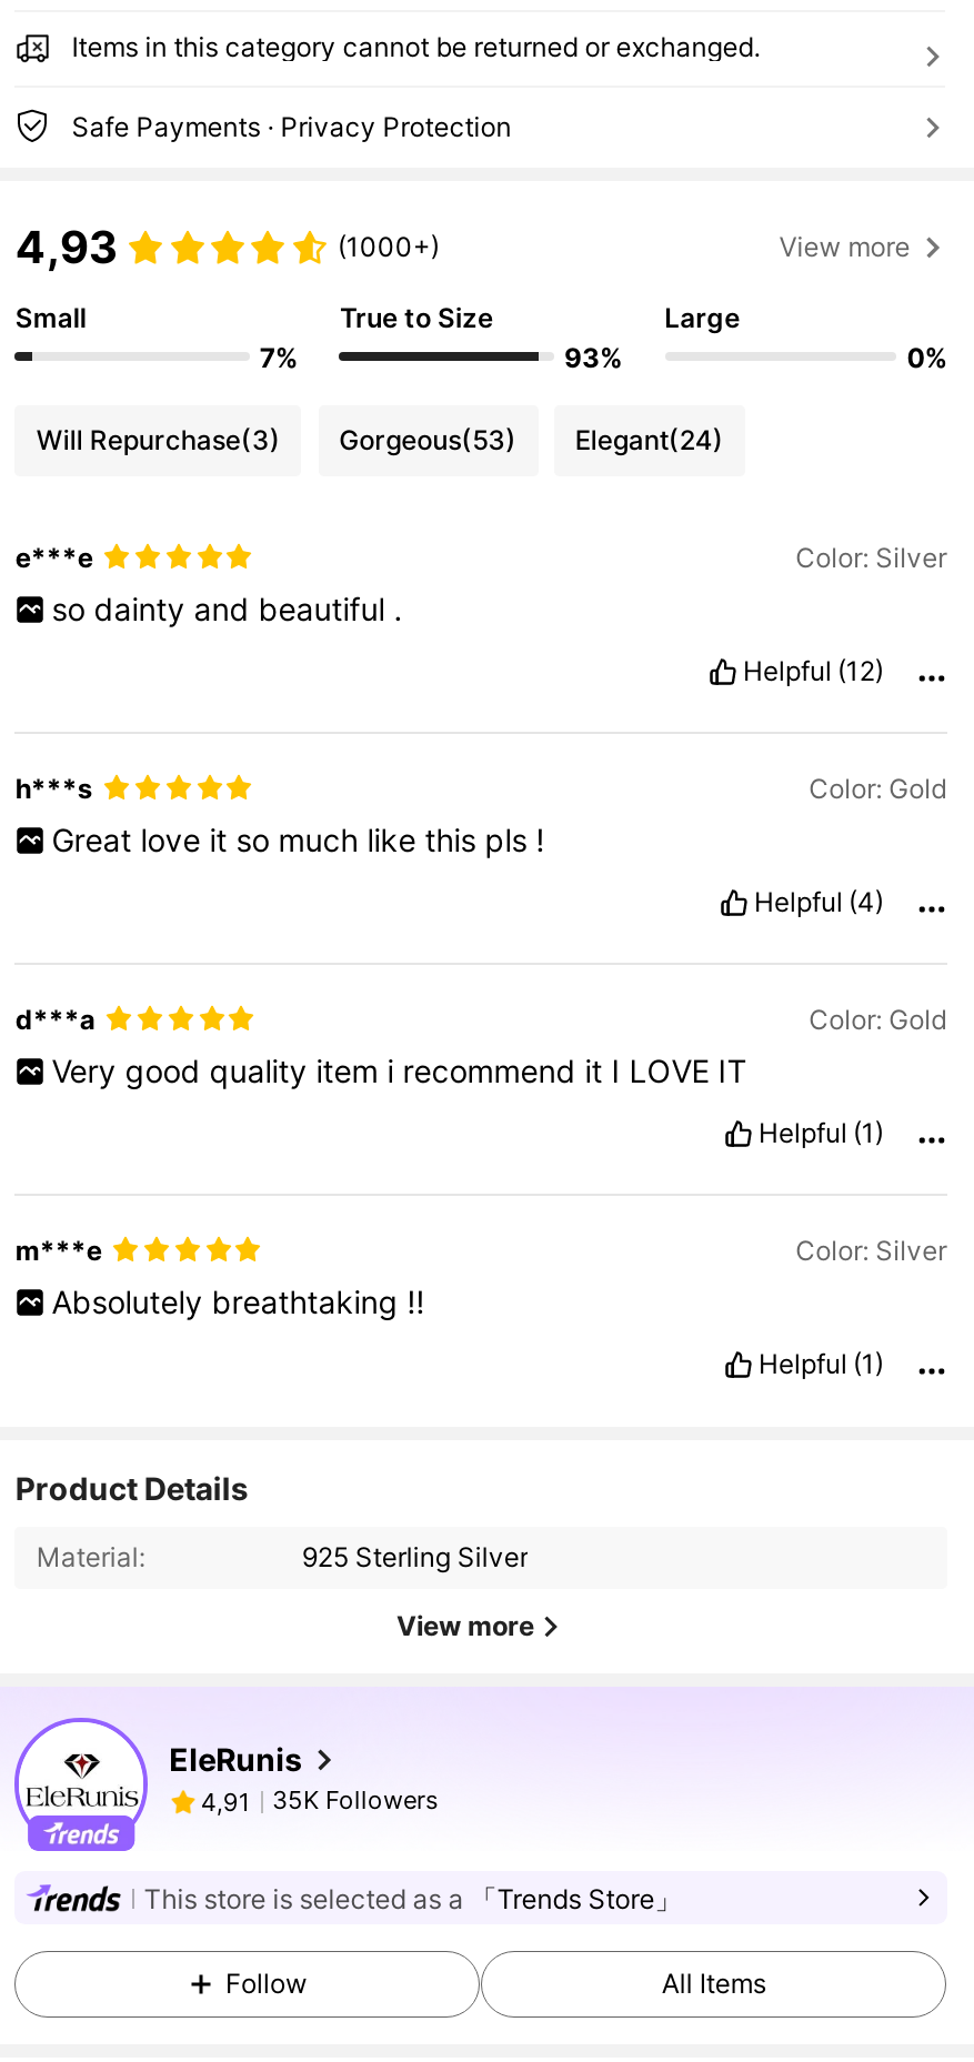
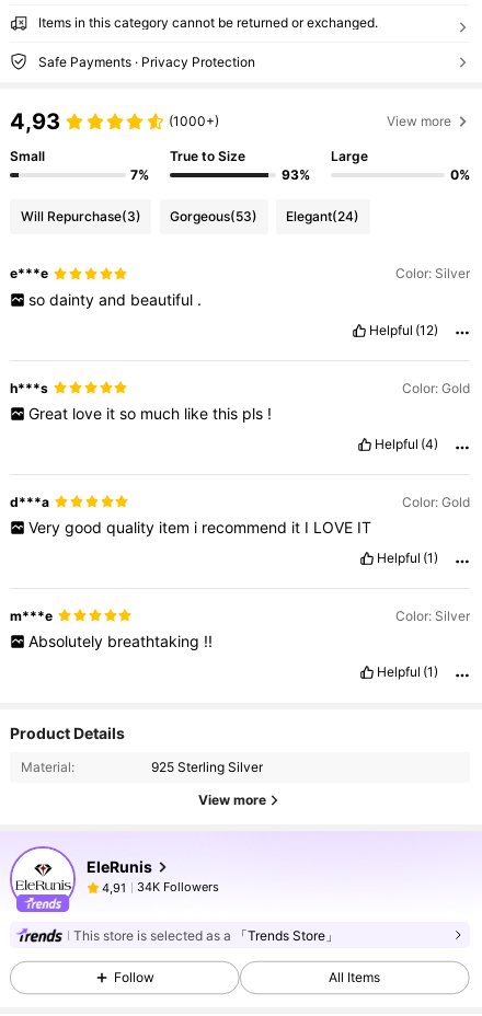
- 4,91 35K Followers
+ 4,91 34K Followers
